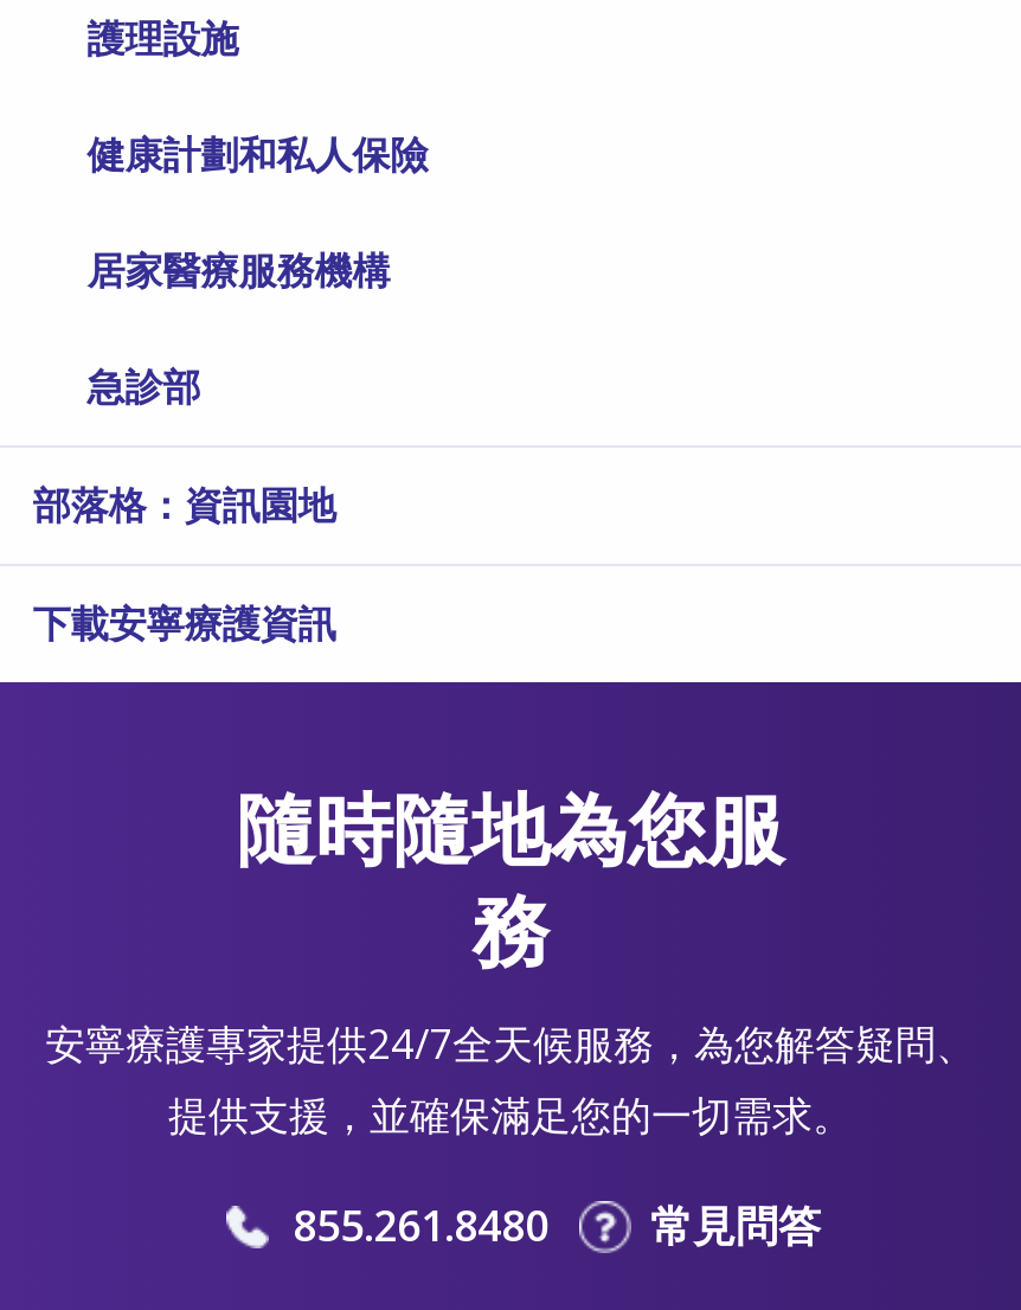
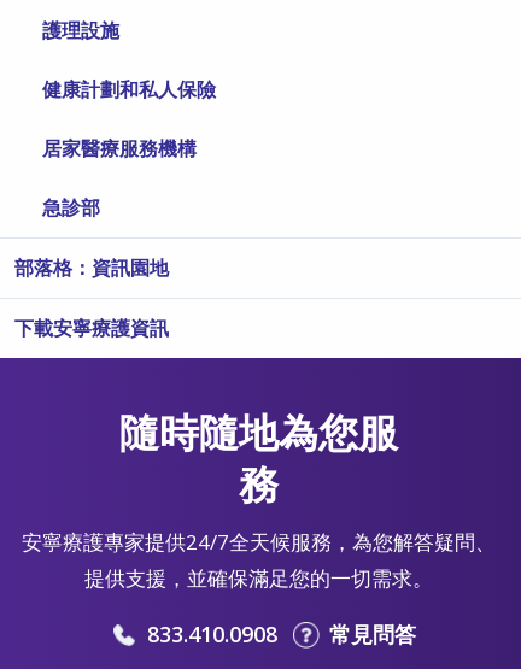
- 855.261.8480 常見問答
+ 833.410.0908 常見問答
